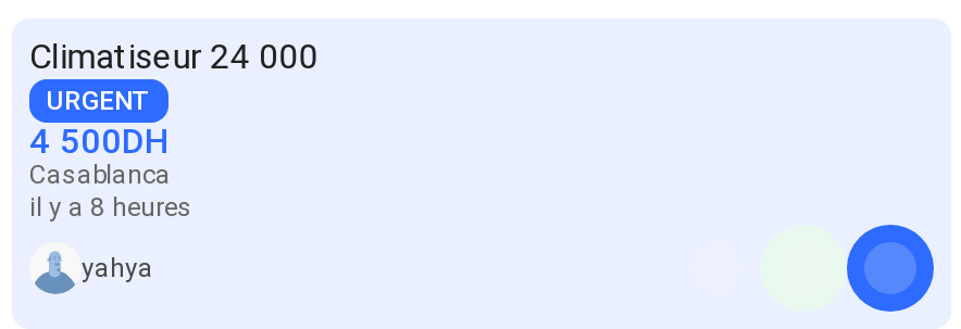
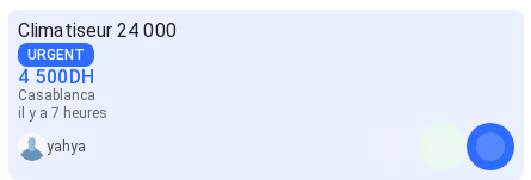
- il y a 8 heures
+ il y a 7 heures
